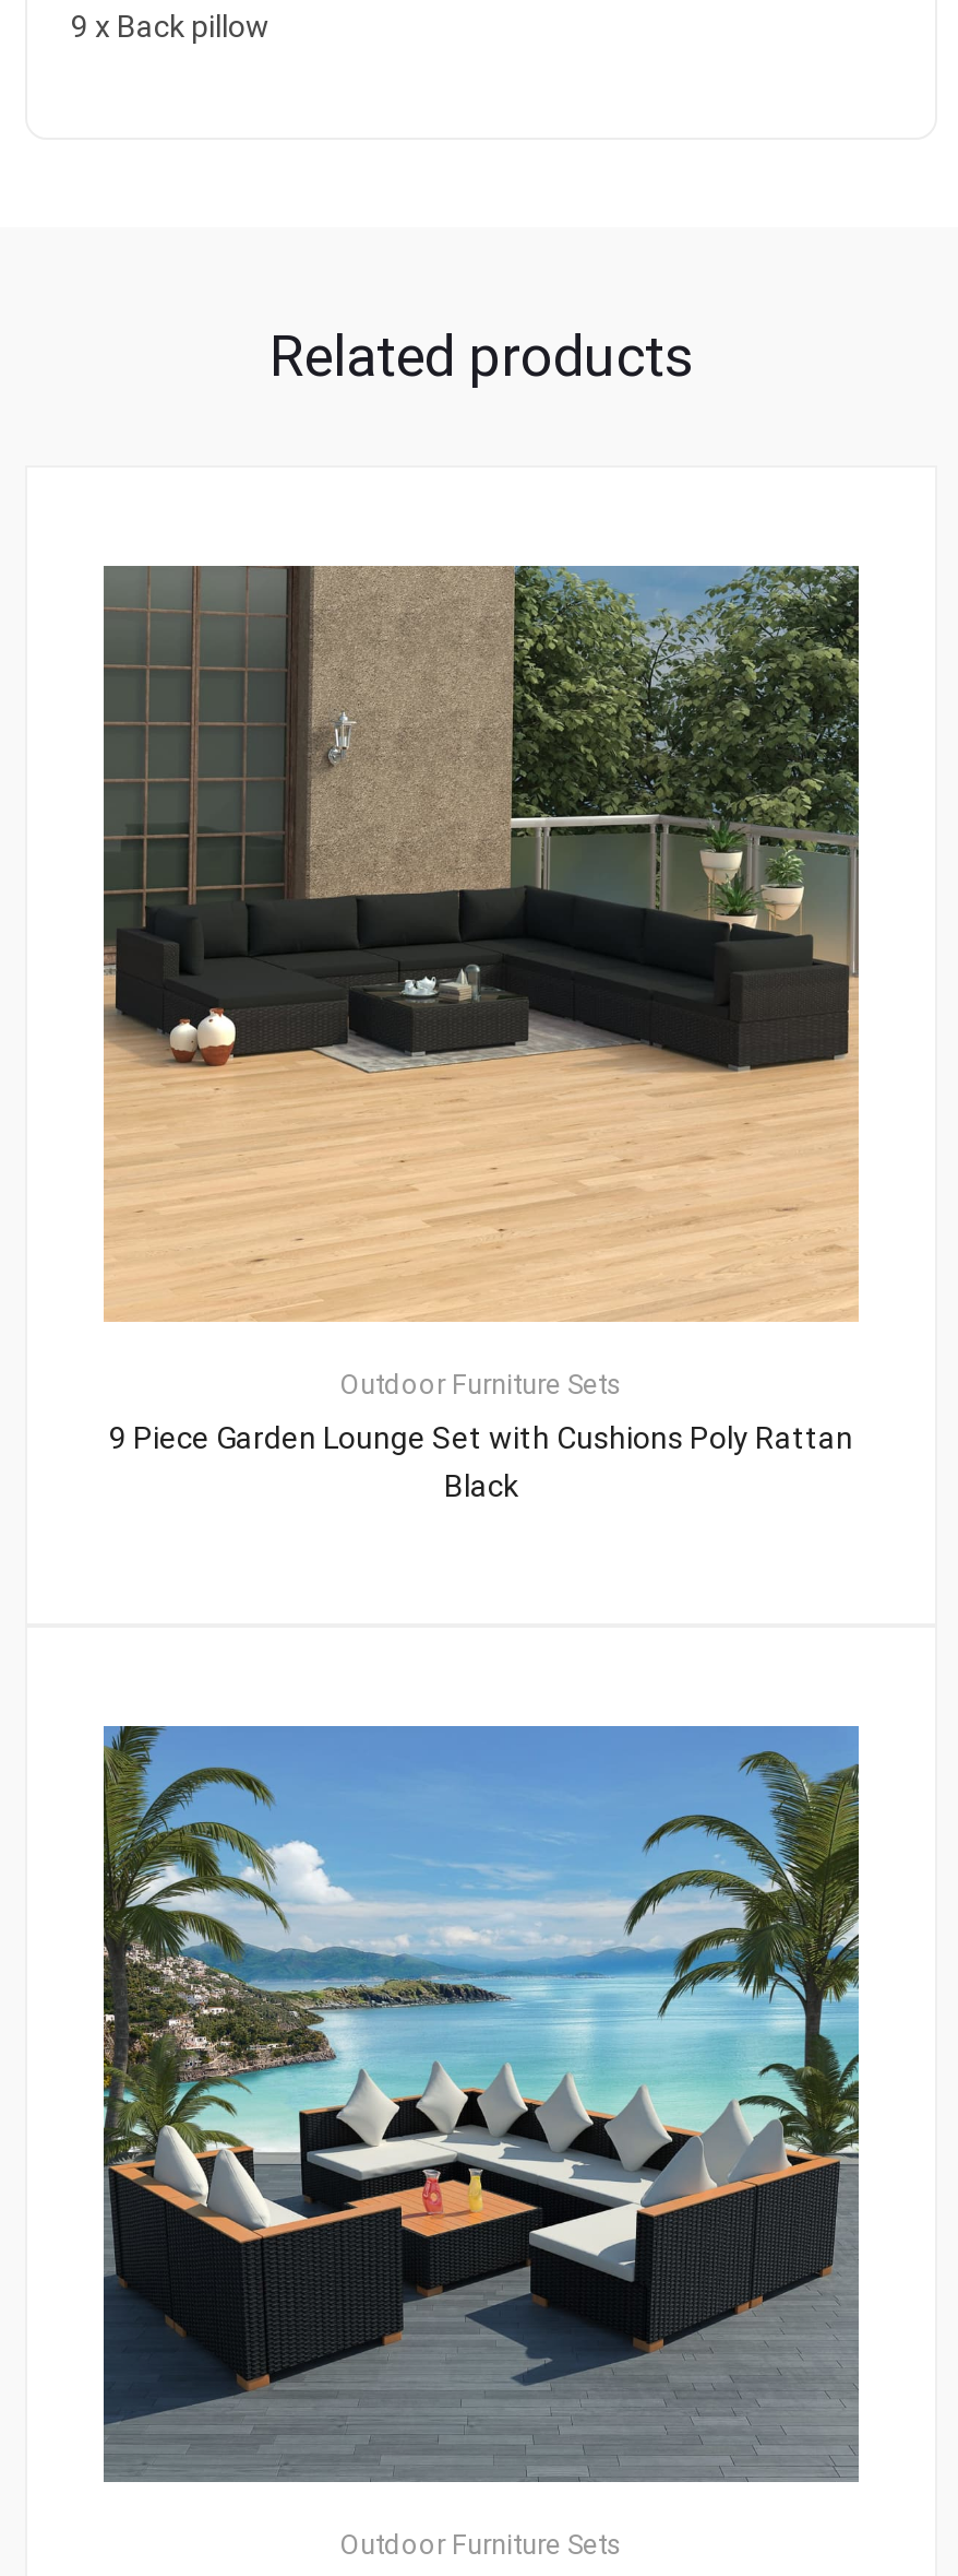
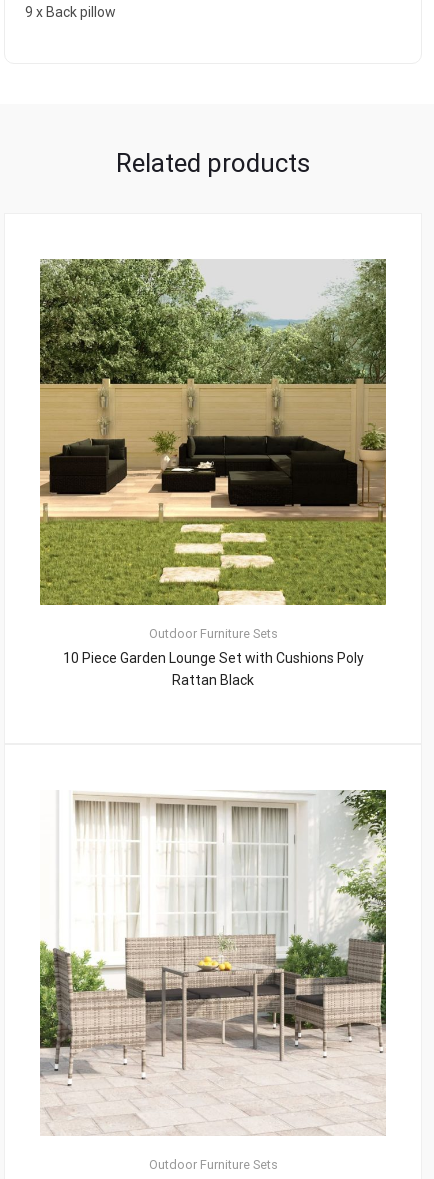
- [image]
+ [image]

- 9 Piece Garden Lounge Set with Cushions Poly Rattan
- Black
+ 10 Piece Garden Lounge Set with Cushions Poly
+ Rattan Black

- [image]
+ [image]
